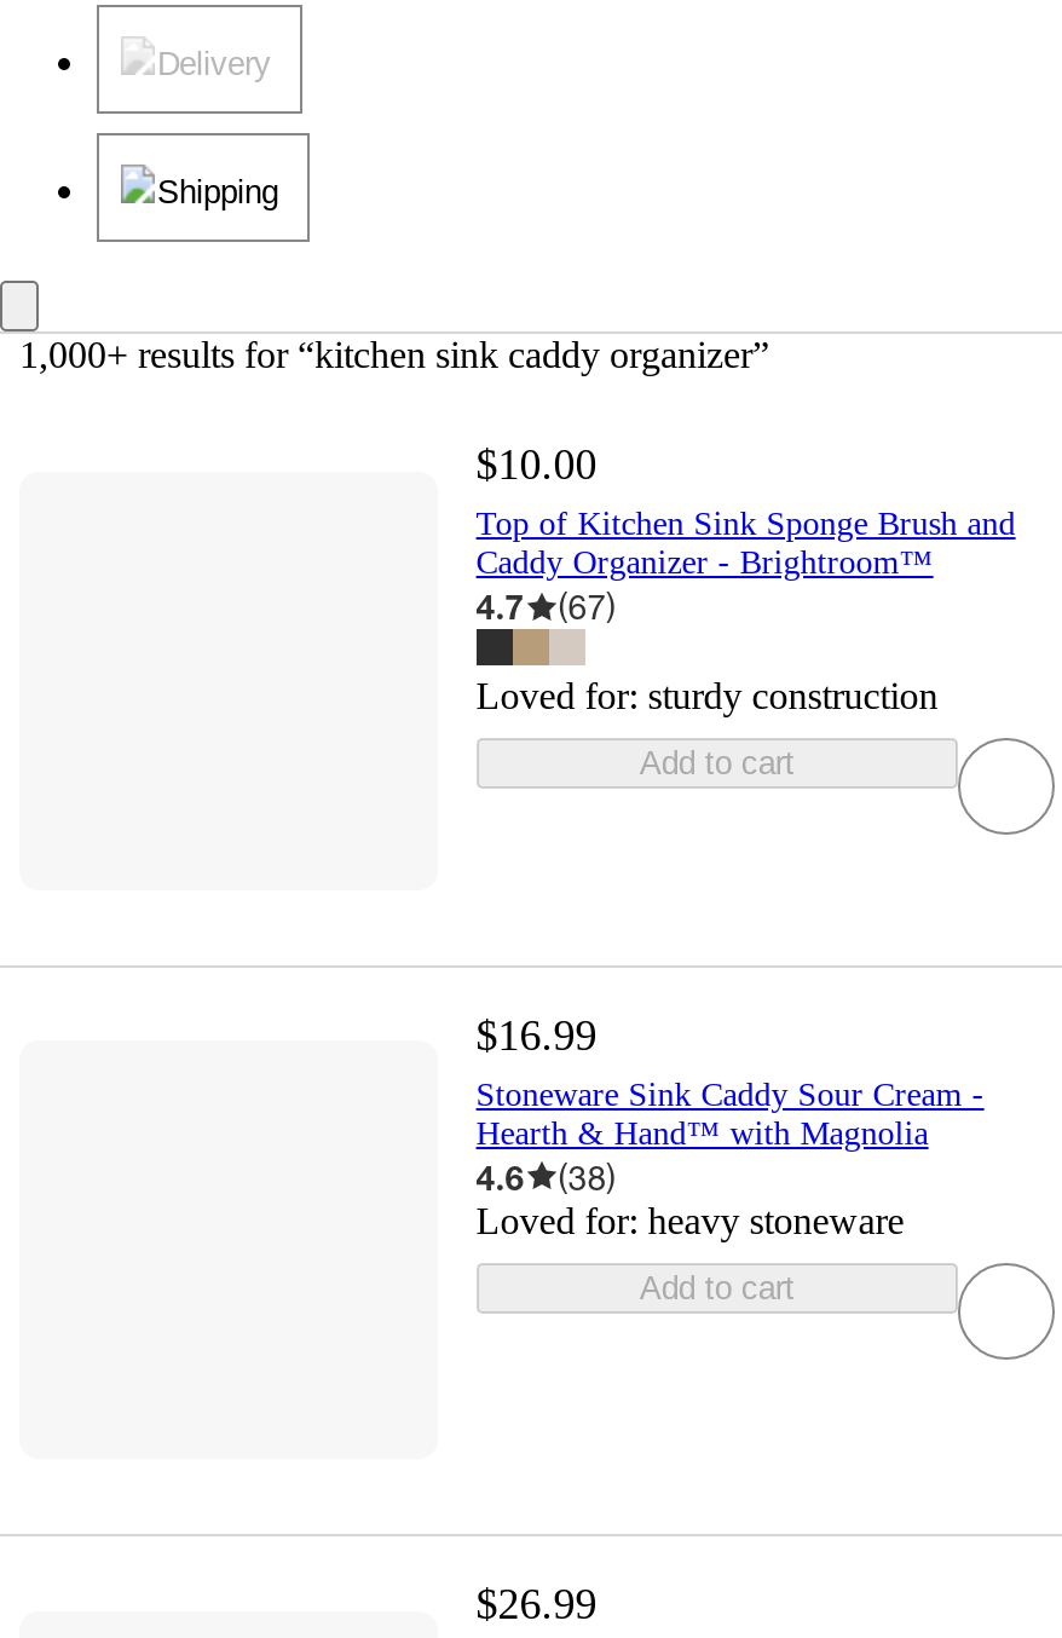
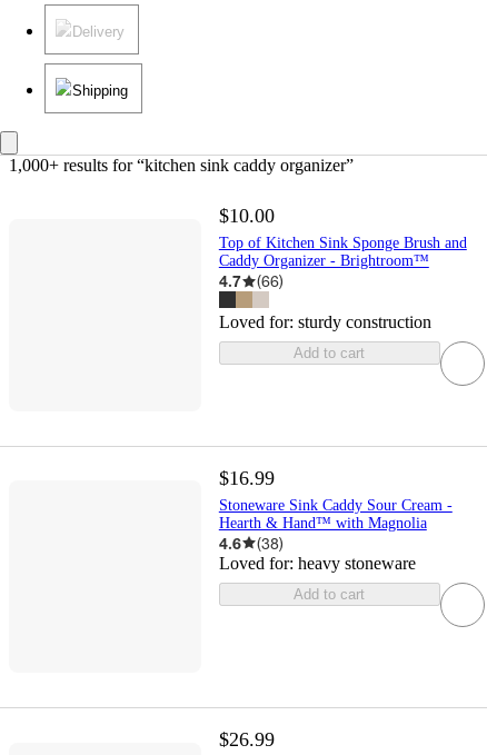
- 4.7 (67)
+ 4.7 (66)
